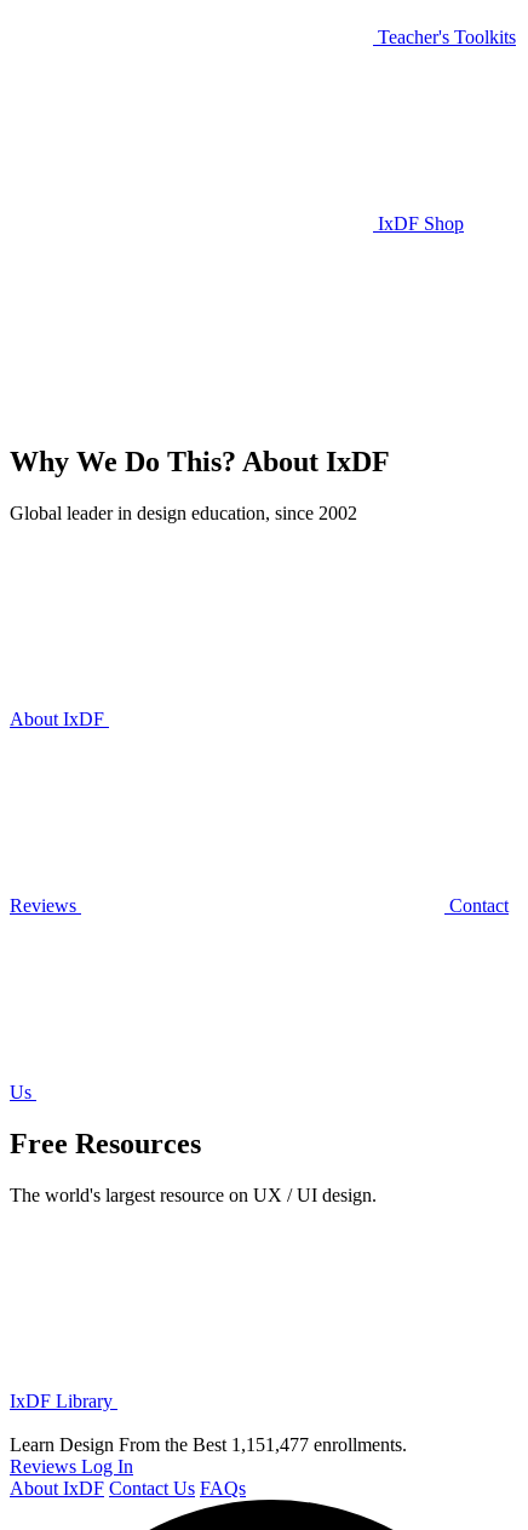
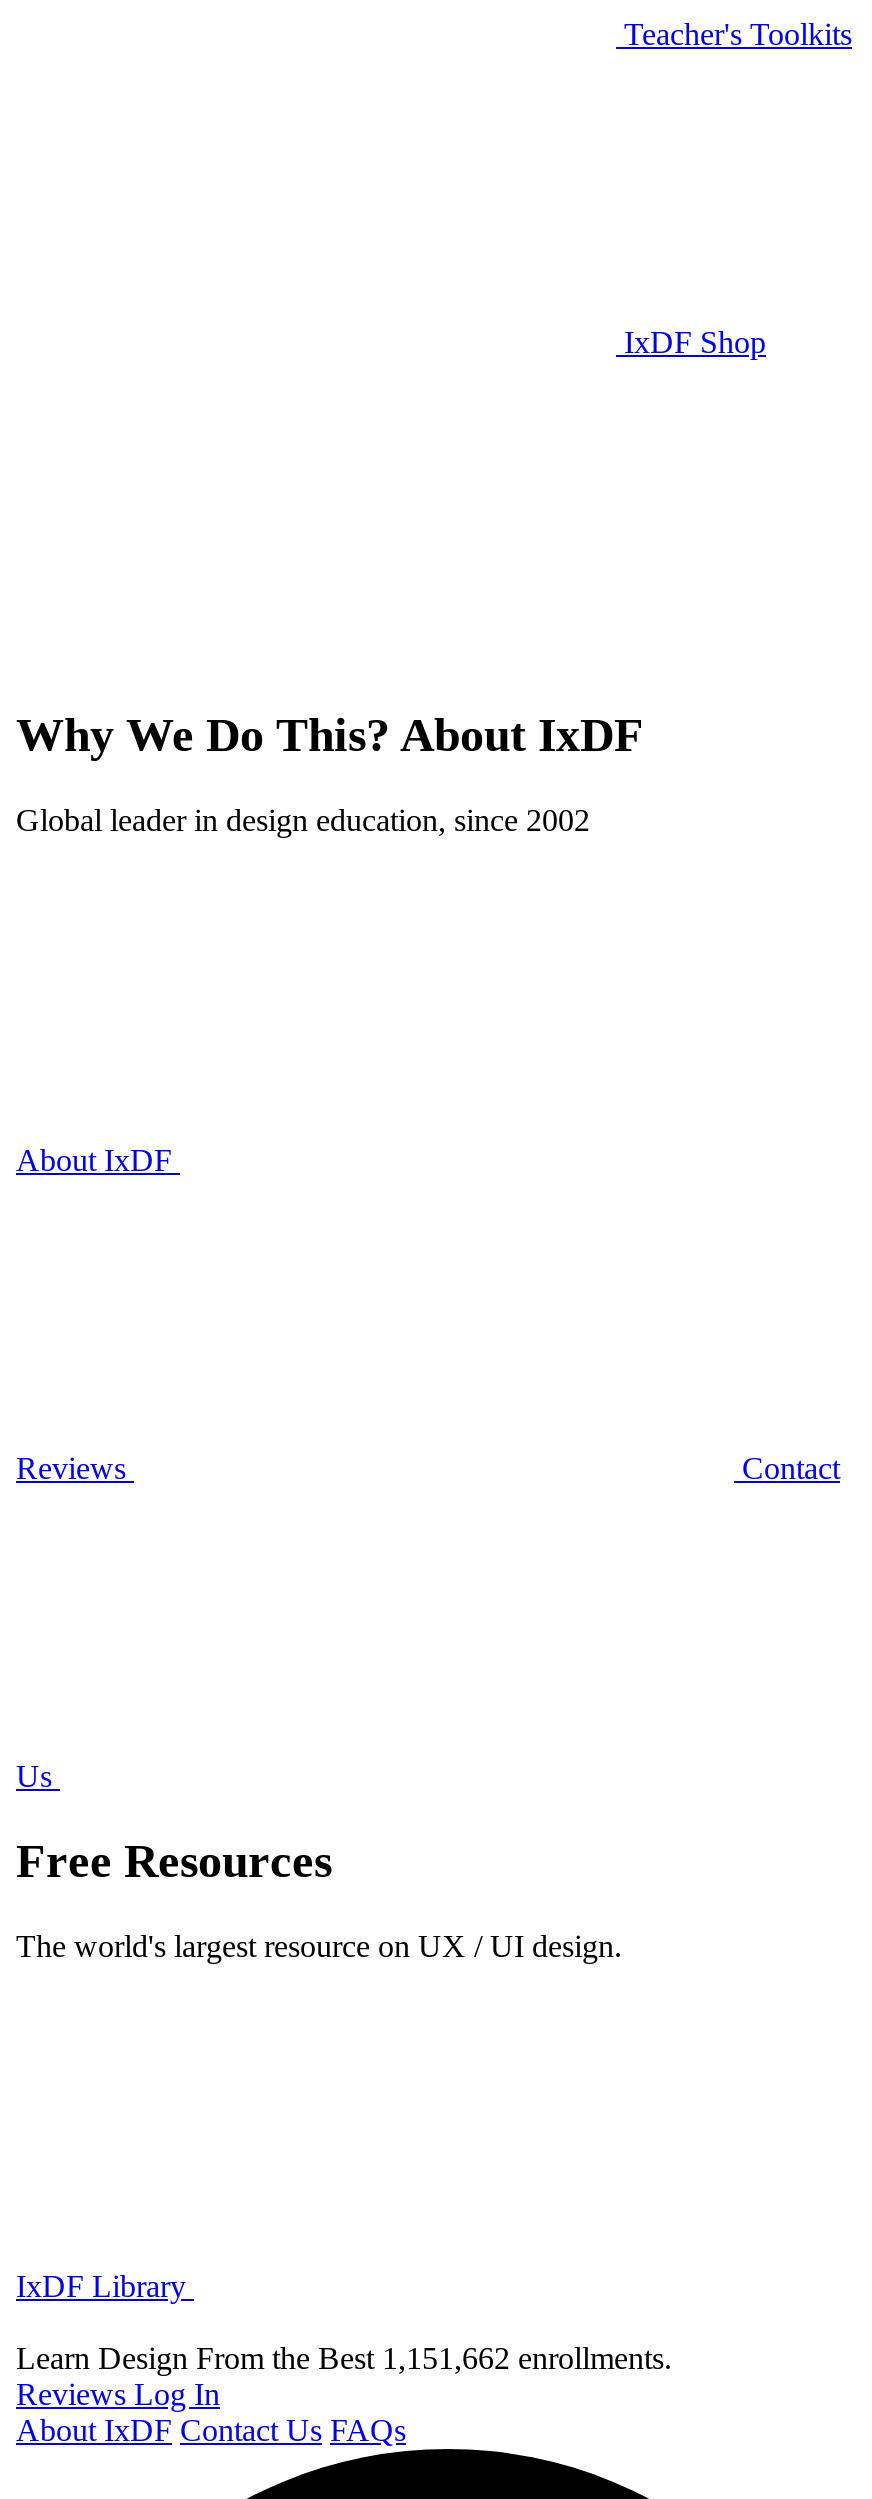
- Learn Design From the Best 1,151,477 enrollments.
+ Learn Design From the Best 1,151,662 enrollments.
